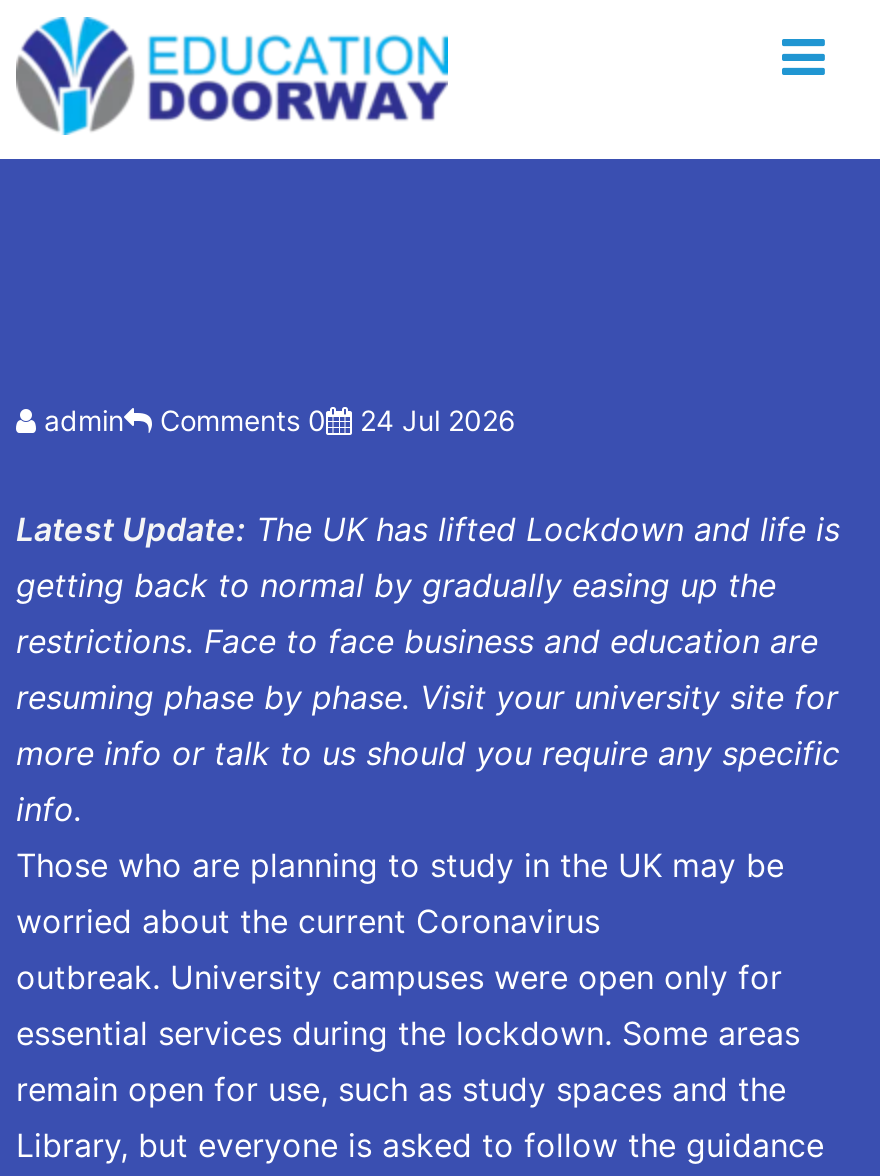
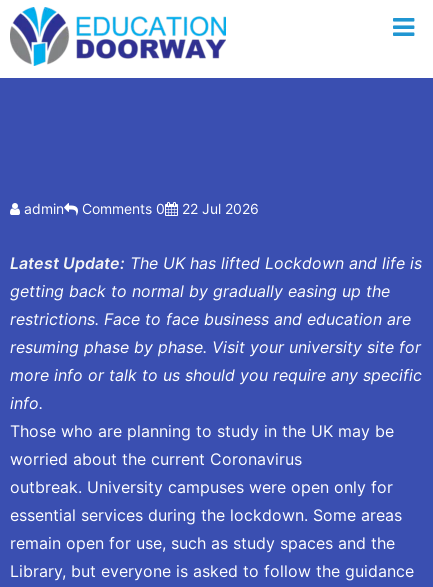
- admin Comments 0 24 Jul 2026
+ admin Comments 0 22 Jul 2026
